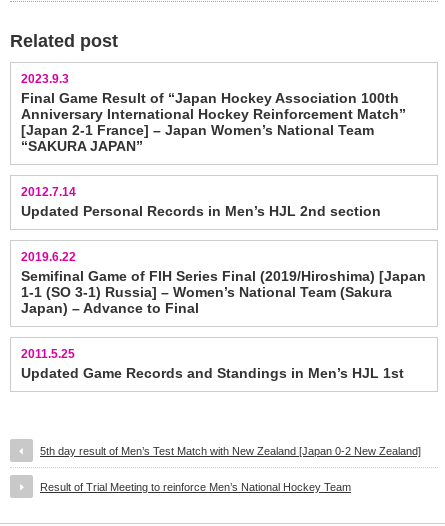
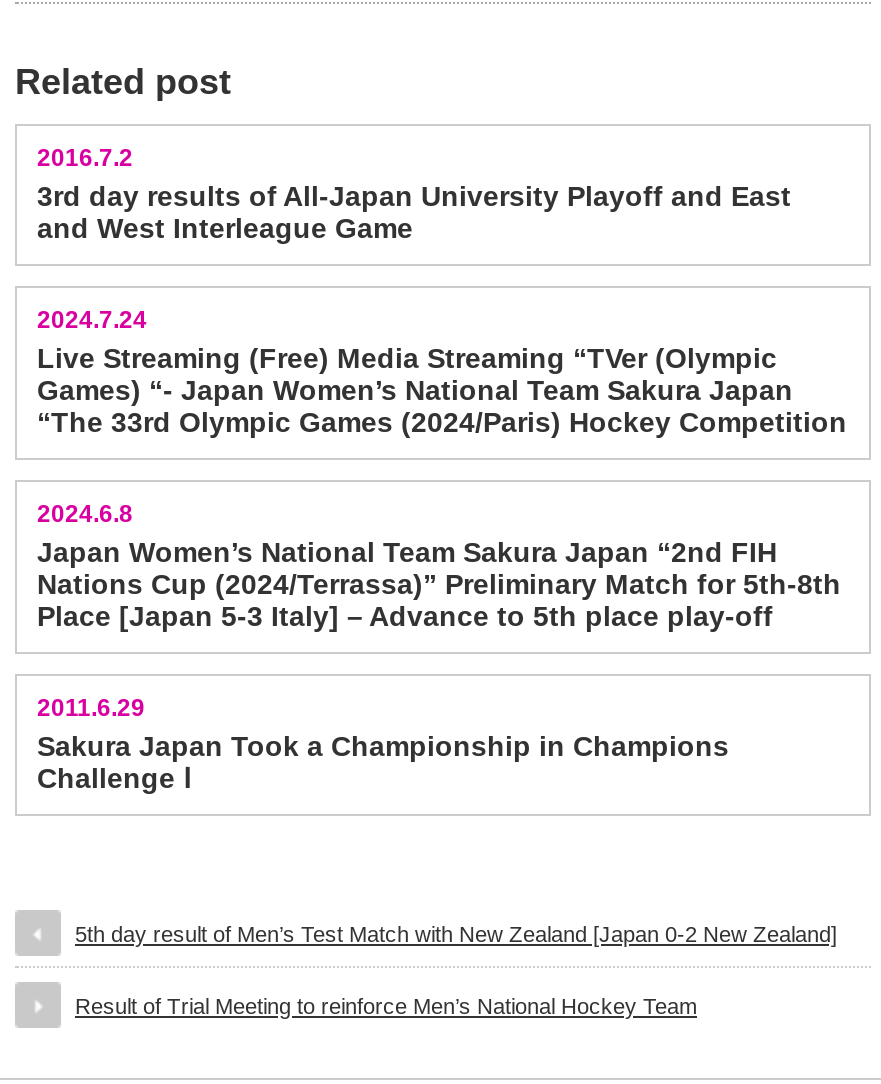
- 2023.9.3
- Final Game Result of “Japan Hockey Association 100th
- Anniversary International Hockey Reinforcement Match”
- [Japan 2-1 France] – Japan Women’s National Team
- “SAKURA JAPAN”
+ 2016.7.2
+ 3rd day results of All-Japan University Playoff and East
+ and West Interleague Game

- 2012.7.14
- Updated Personal Records in Men’s HJL 2nd section
+ 2024.7.24
+ Live Streaming (Free) Media Streaming “TVer (Olympic
+ Games) “- Japan Women’s National Team Sakura Japan
+ “The 33rd Olympic Games (2024/Paris) Hockey Competition

- 2019.6.22
- Semifinal Game of FIH Series Final (2019/Hiroshima) [Japan
- 1-1 (SO 3-1) Russia] – Women’s National Team (Sakura
- Japan) – Advance to Final
+ 2024.6.8
+ Japan Women’s National Team Sakura Japan “2nd FIH
+ Nations Cup (2024/Terrassa)” Preliminary Match for 5th-8th
+ Place [Japan 5-3 Italy] – Advance to 5th place play-off

- 2011.5.25
- Updated Game Records and Standings in Men’s HJL 1st
+ 2011.6.29
+ Sakura Japan Took a Championship in Champions
+ Challenge Ⅰ
